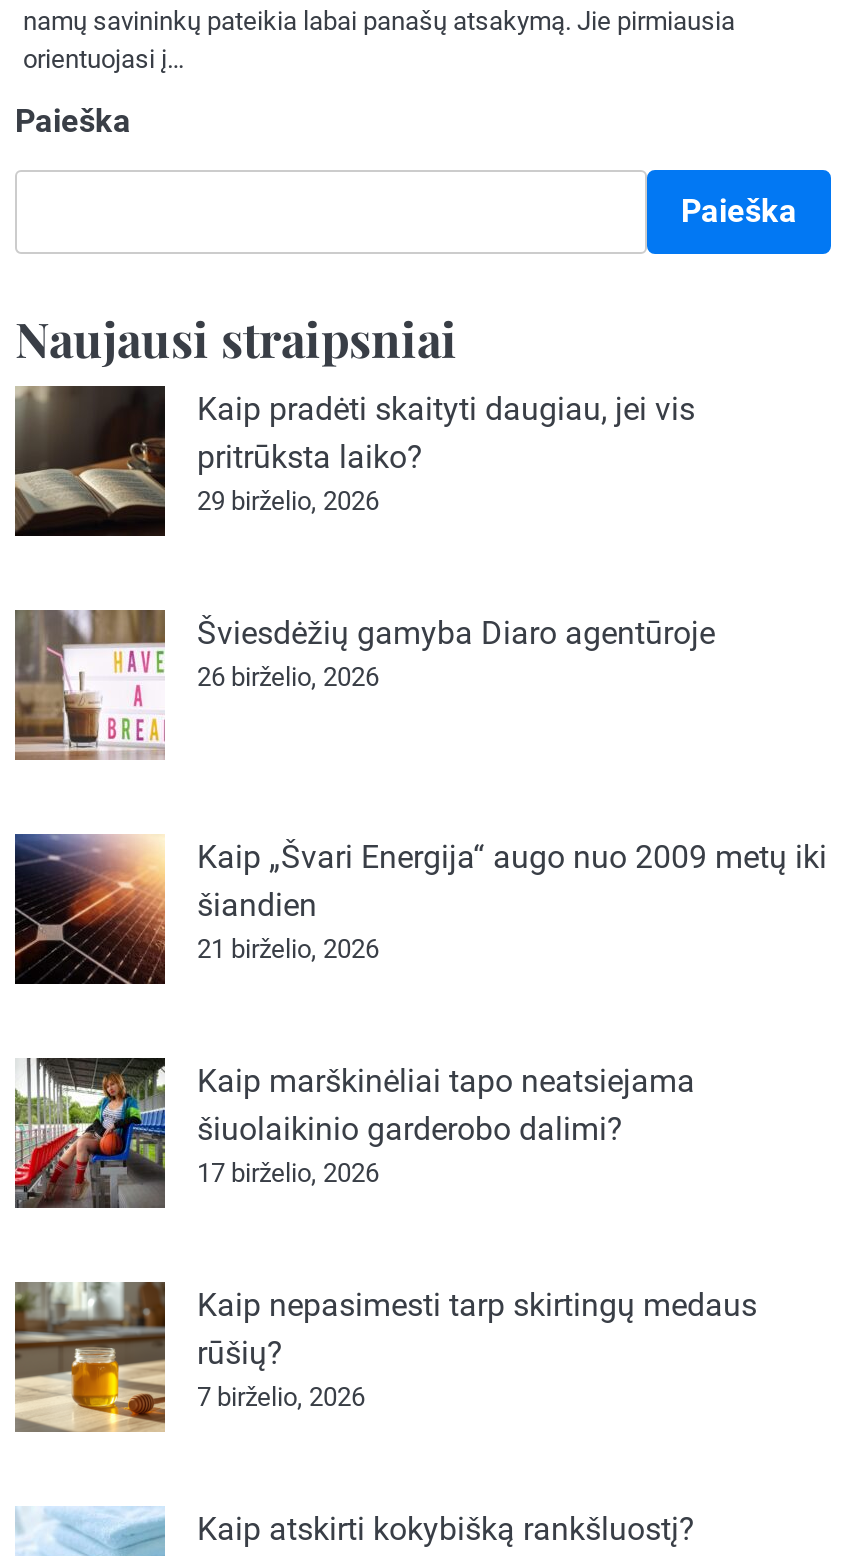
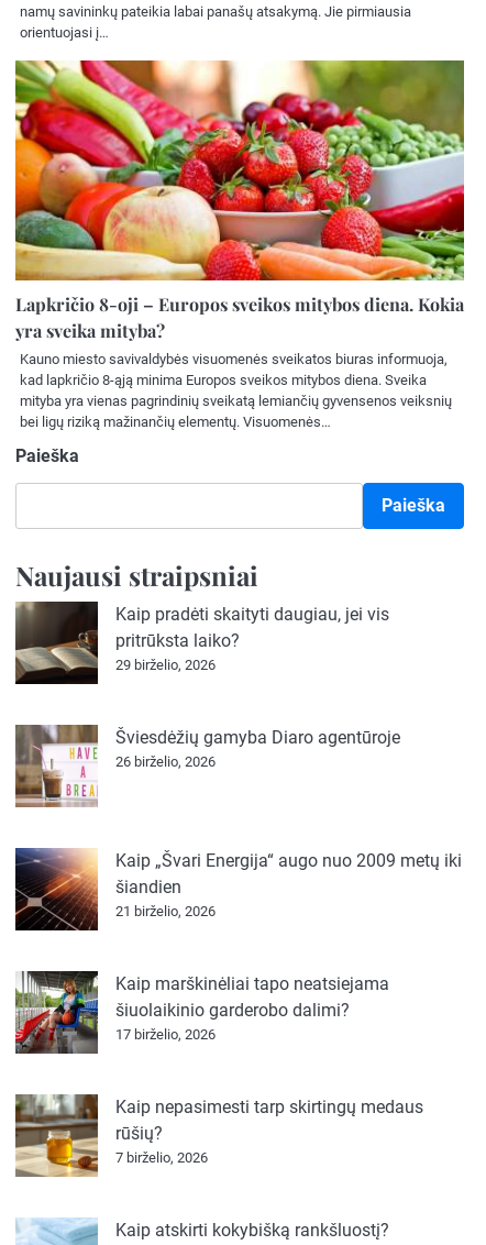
+ [image]
+ Lapkričio 8-oji – Europos sveikos mitybos diena. Kokia
+ yra sveika mityba?
+ Kauno miesto savivaldybės visuomenės sveikatos biuras informuoja,
+ kad lapkričio 8-ąją minima Europos sveikos mitybos diena. Sveika
+ mityba yra vienas pagrindinių sveikatą lemiančių gyvensenos veiksnių
+ bei ligų riziką mažinančių elementų. Visuomenės…
